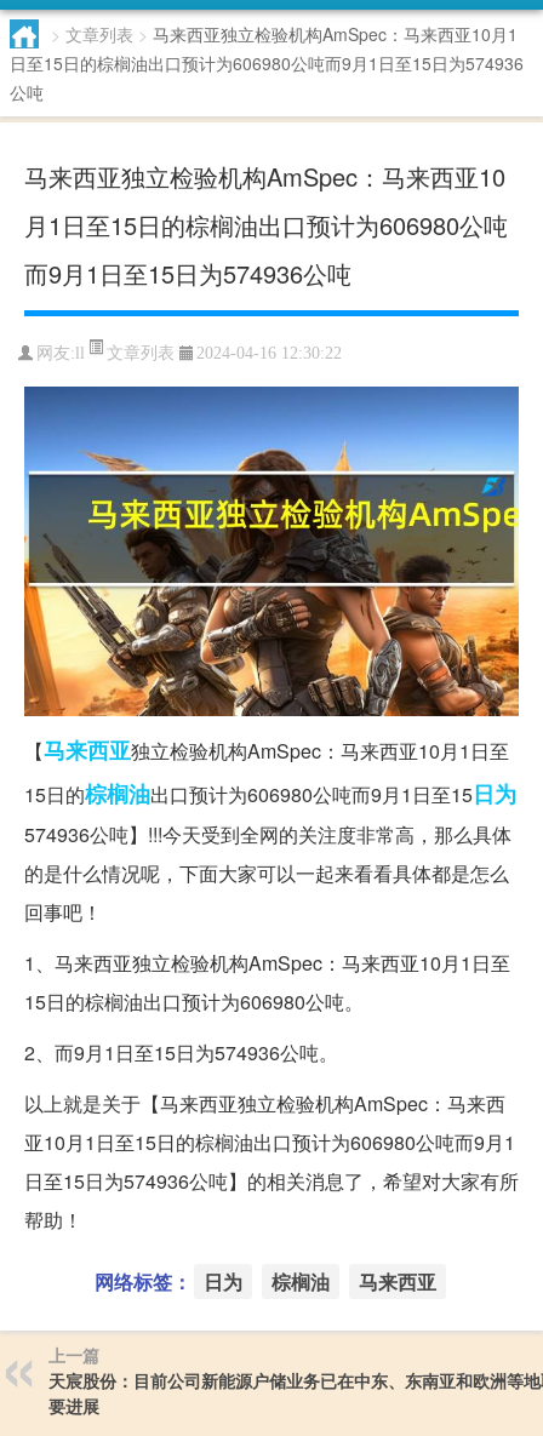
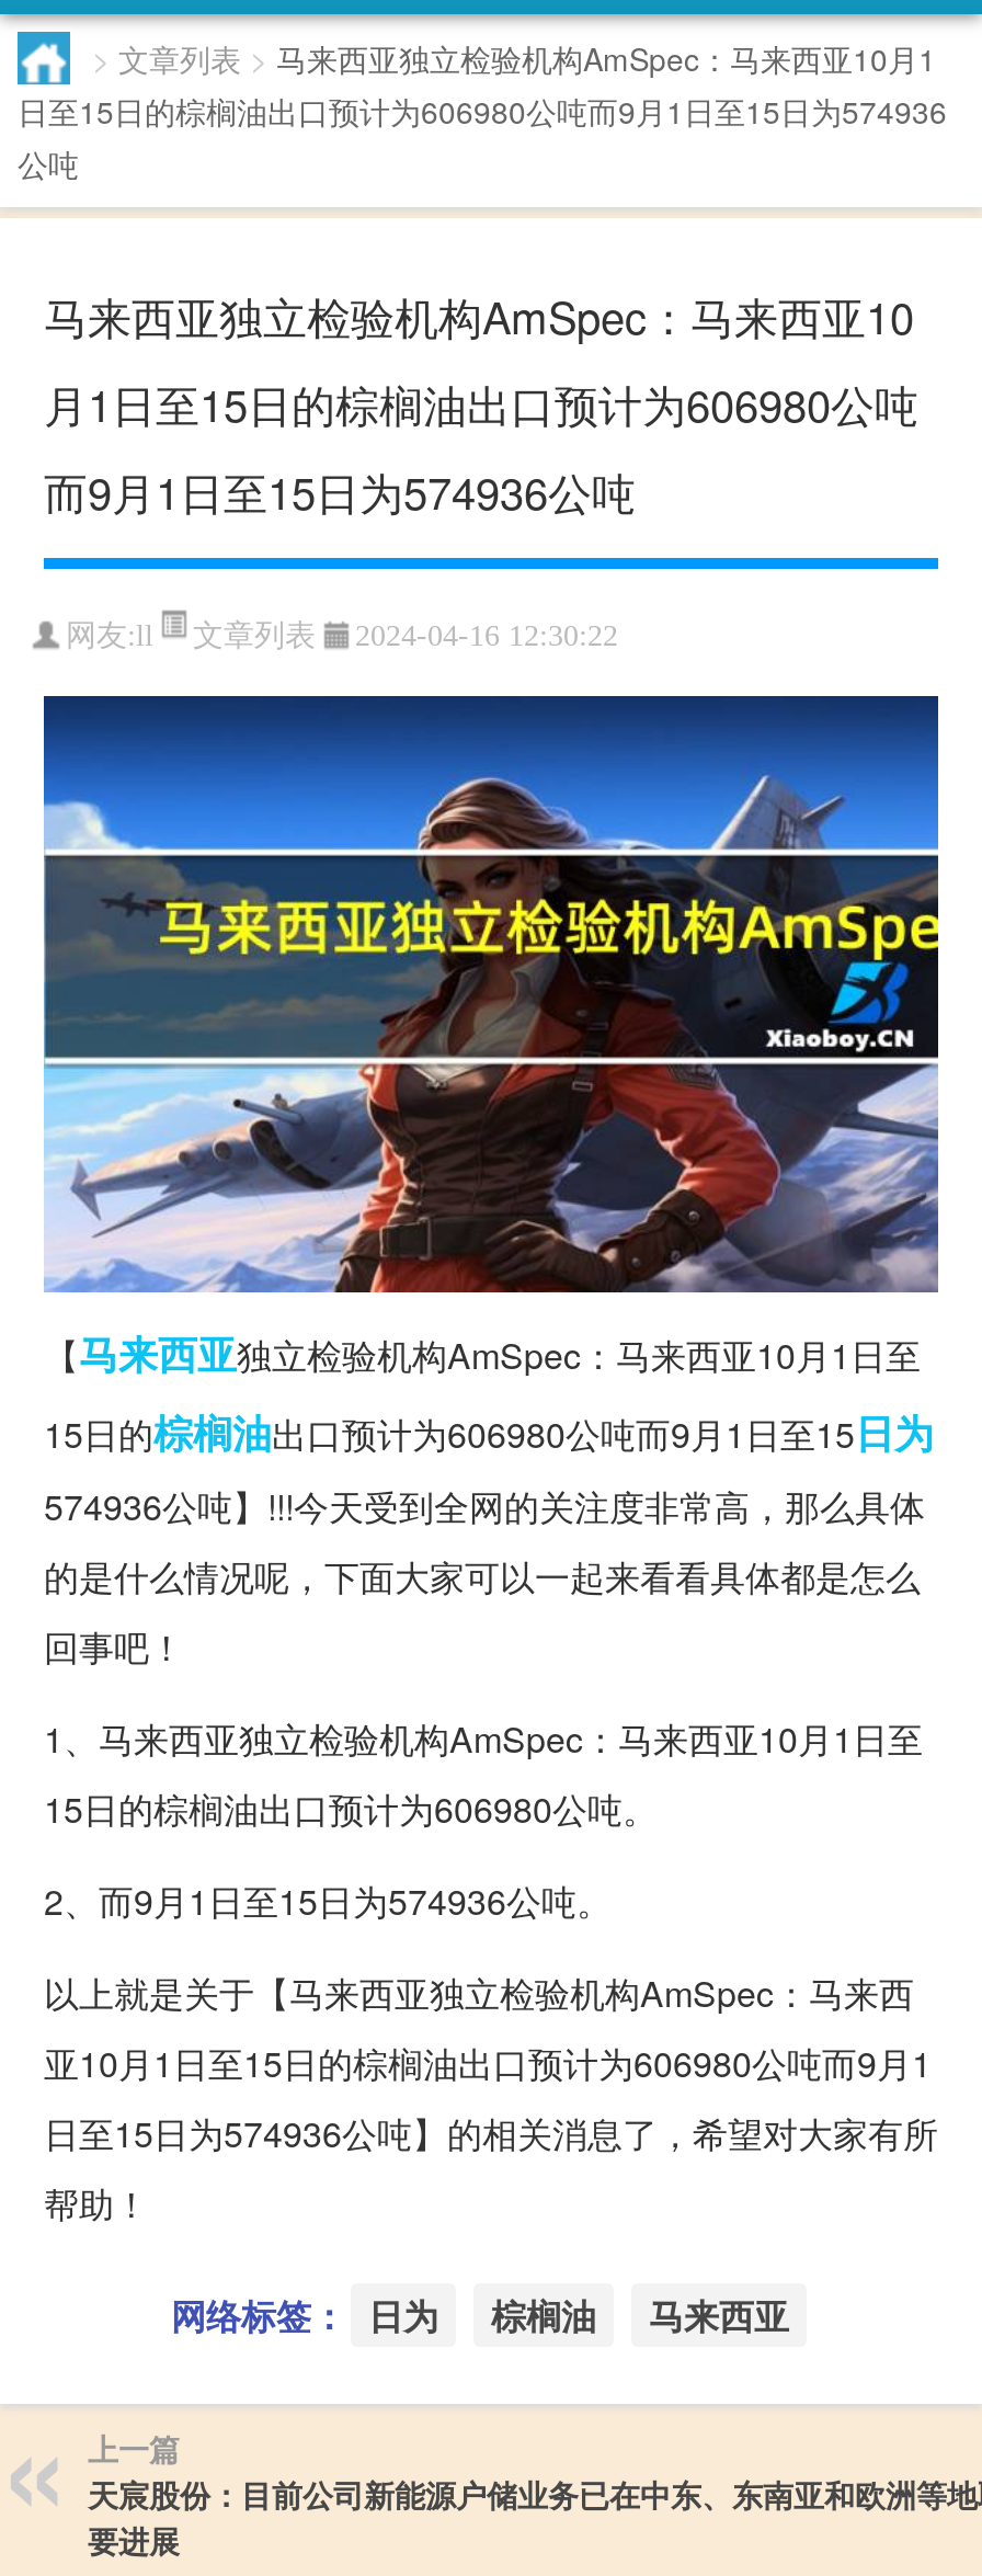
- [image]
+ [image]
